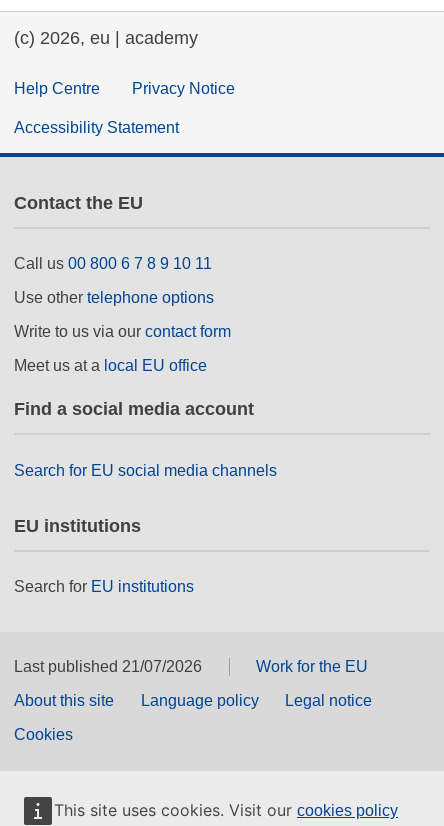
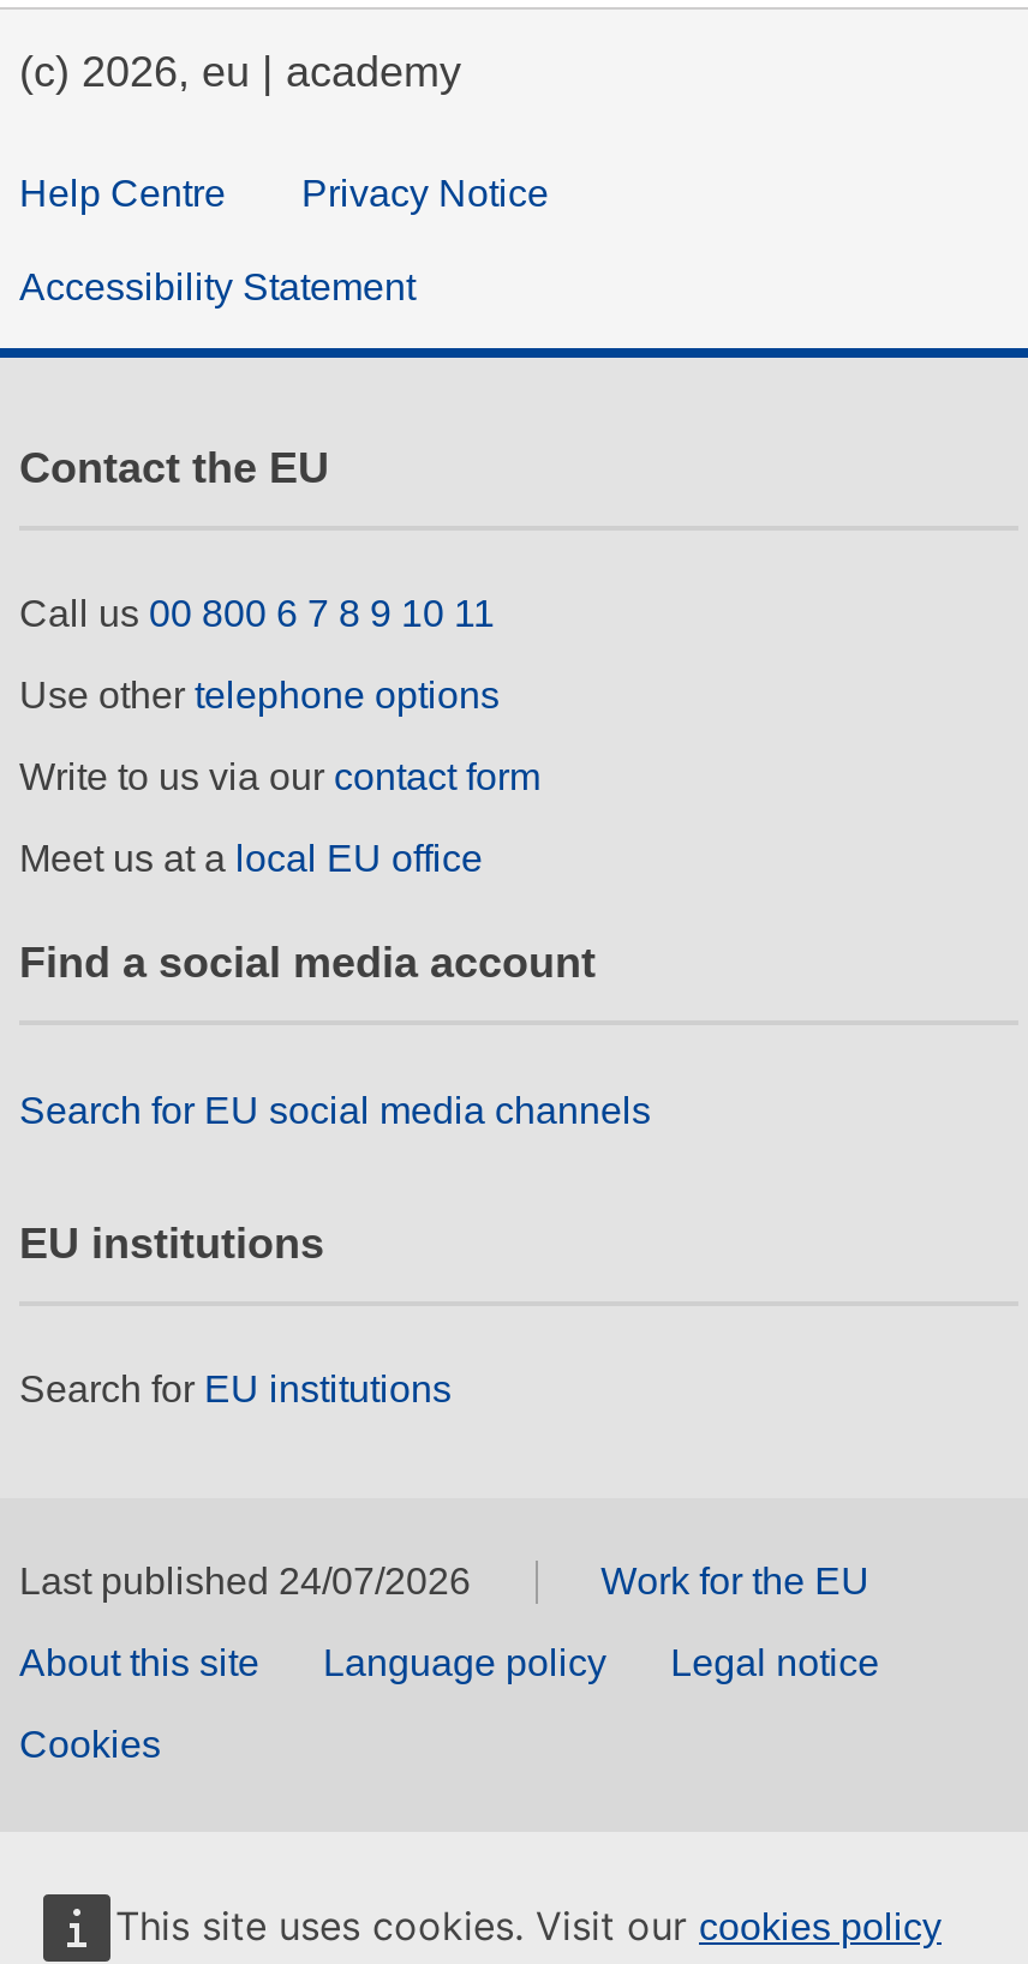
- Last published 21/07/2026
+ Last published 24/07/2026
